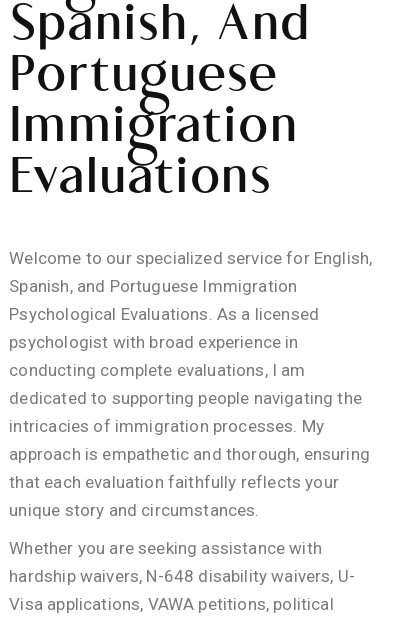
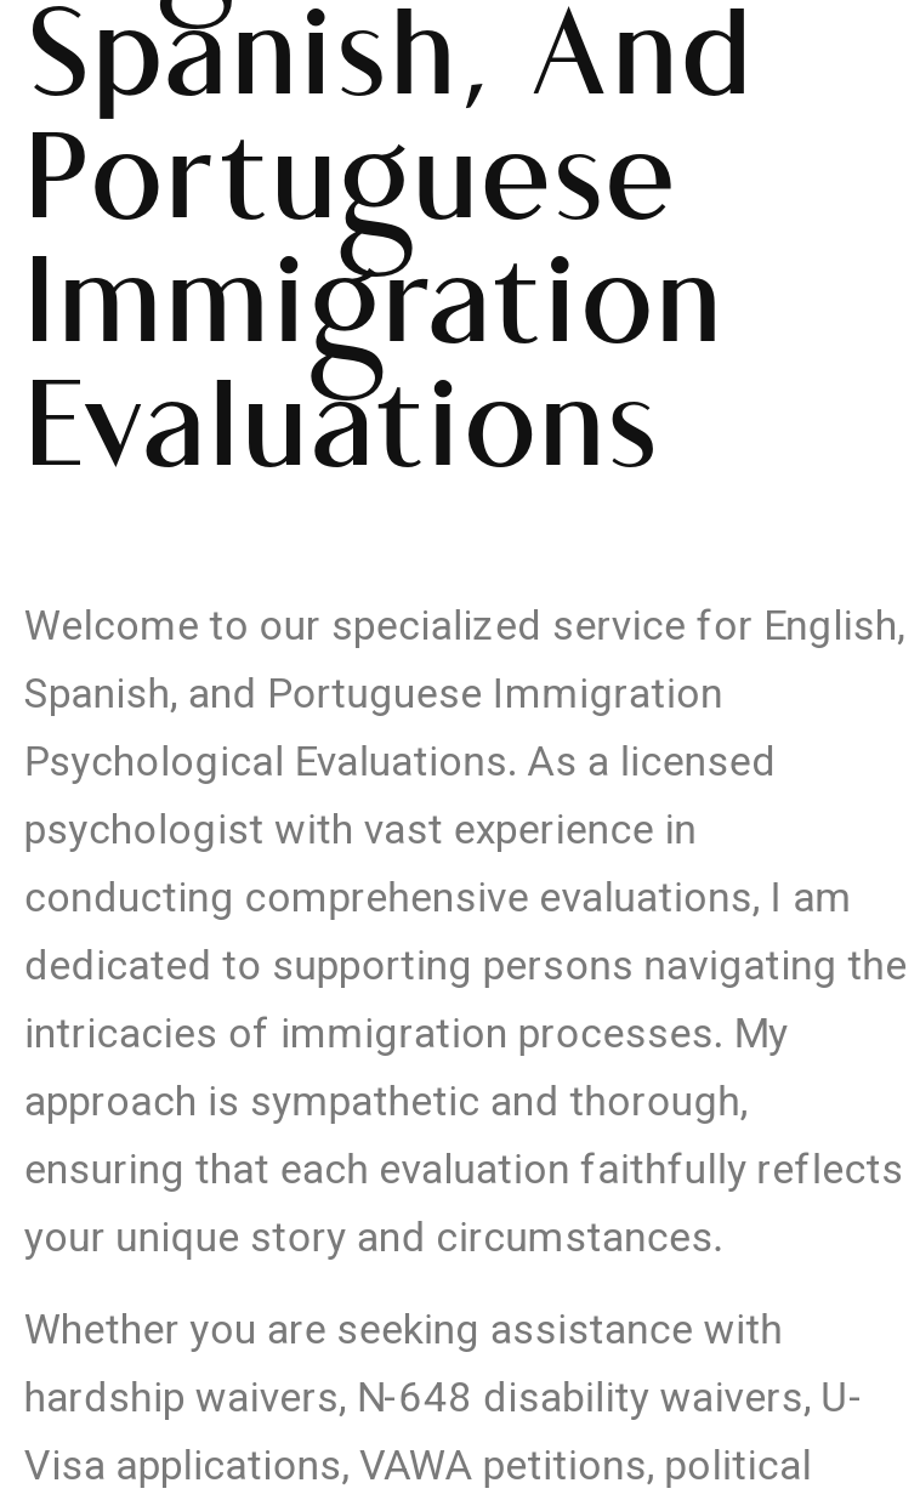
- psychologist with broad experience in
+ psychologist with vast experience in

- conducting complete evaluations, I am
+ conducting comprehensive evaluations, I am

- dedicated to supporting people navigating the
+ dedicated to supporting persons navigating the

- approach is empathetic and thorough, ensuring
- that each evaluation faithfully reflects your
- unique story and circumstances.
+ approach is sympathetic and thorough,
+ ensuring that each evaluation faithfully reflects
+ your unique story and circumstances.
